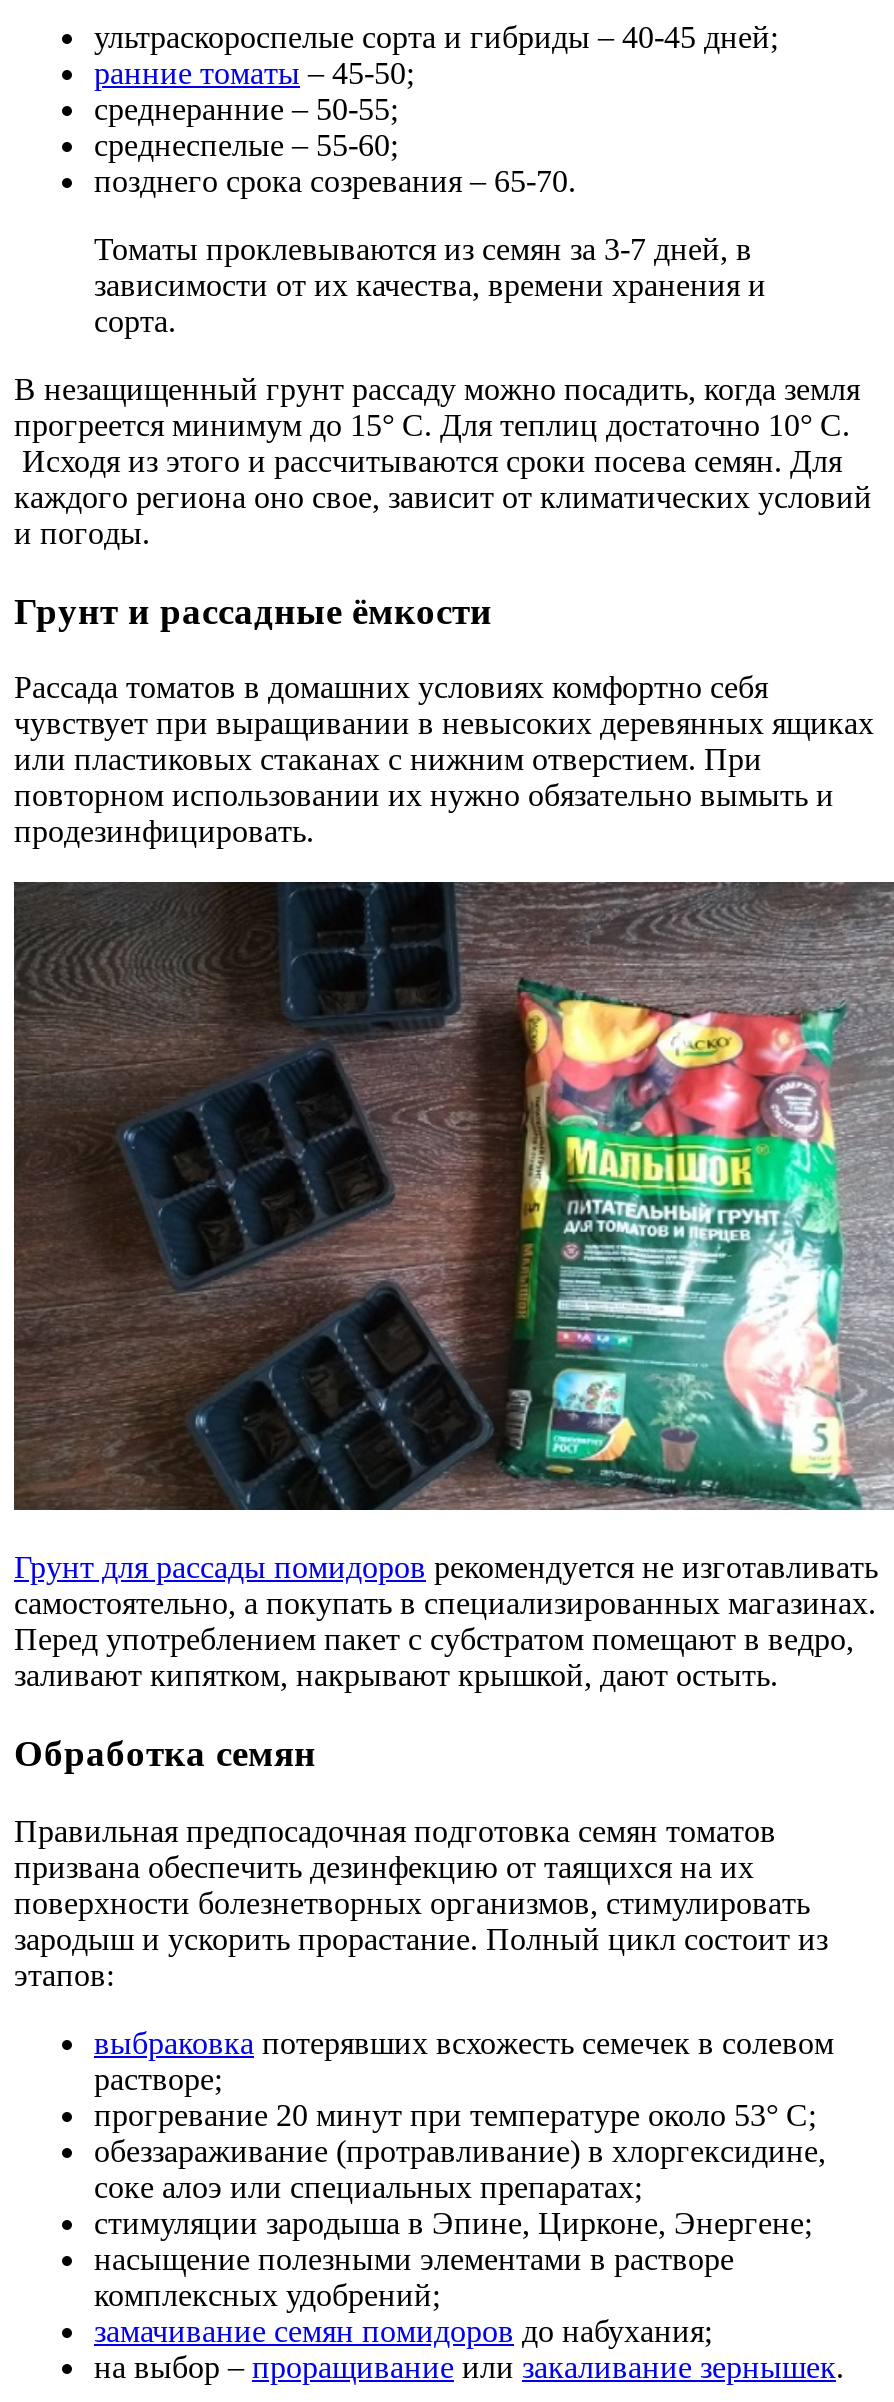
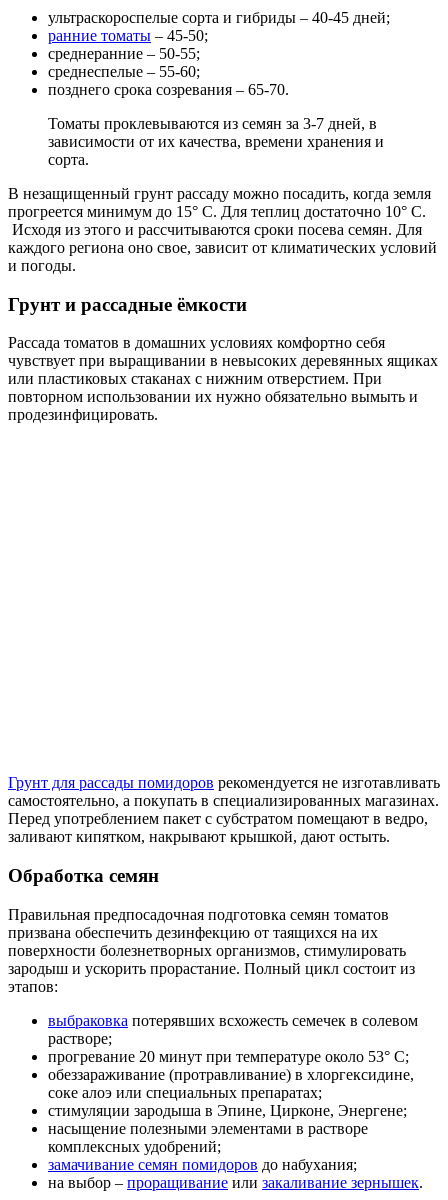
- [image]
